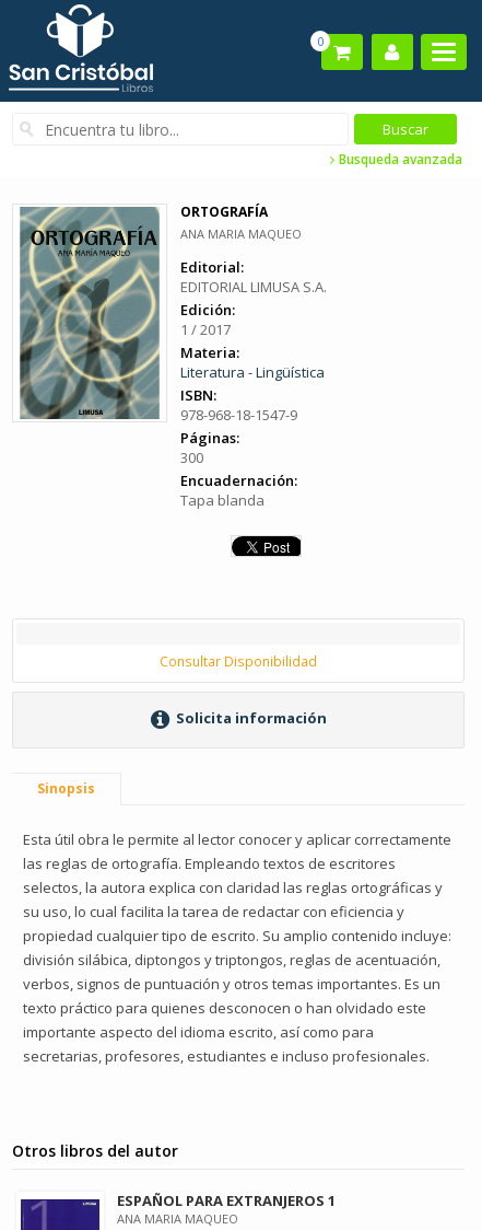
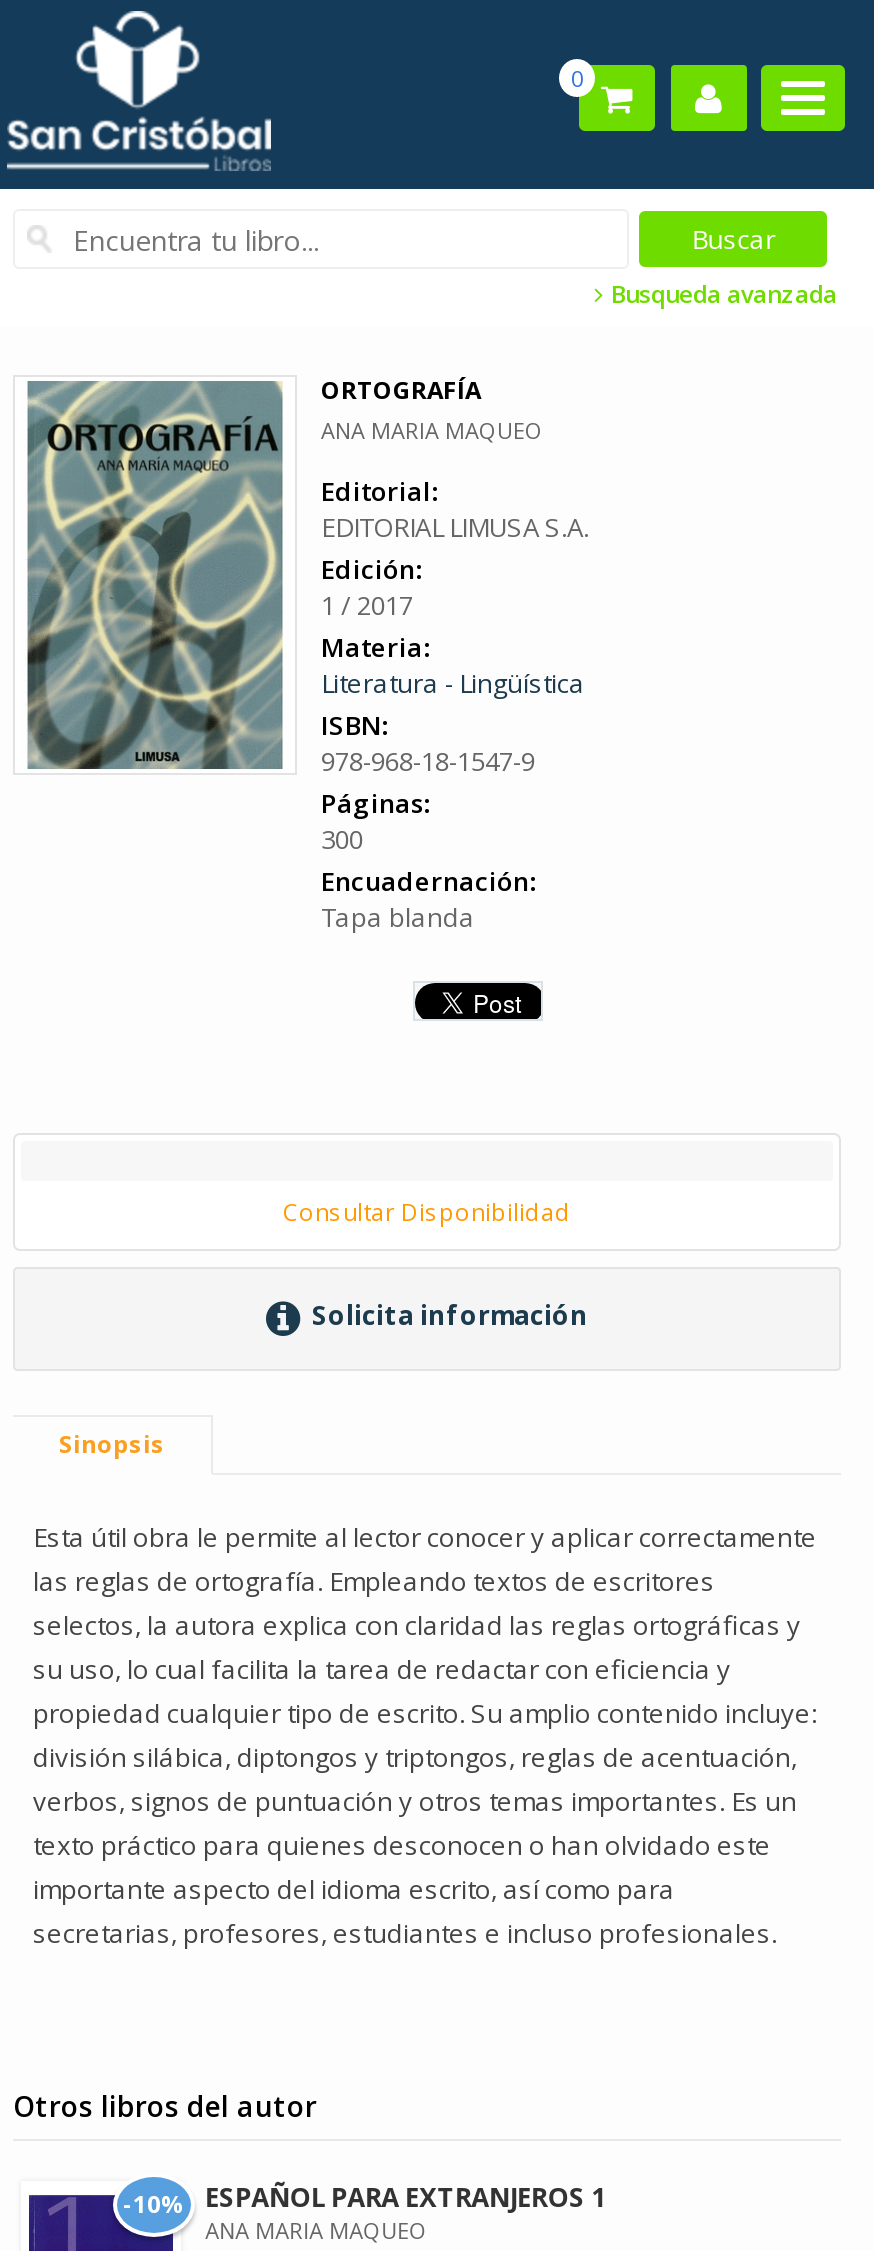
- ESPAÑOL PARA EXTRANJEROS 1
+ -10% ESPAÑOL PARA EXTRANJEROS 1
